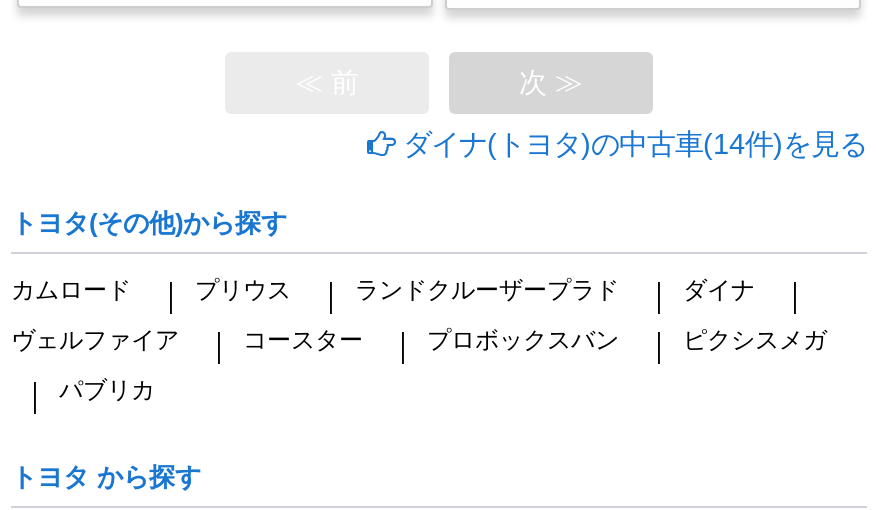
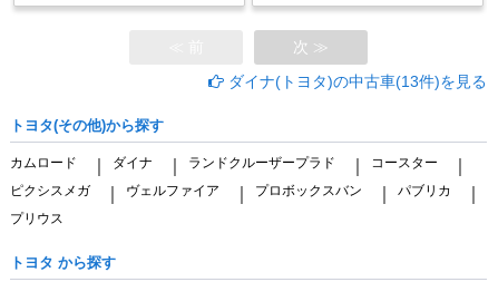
- ダイナ(トヨタ)の中古車(14件)を見る
+ ダイナ(トヨタ)の中古車(13件)を見る

- カムロード ｜プリウス ｜ランドクルーザープラド ｜ダイナ ｜
+ カムロード ｜ダイナ ｜ランドクルーザープラド ｜コースター ｜

- ヴェルファイア ｜コースター ｜プロボックスバン ｜ピクシスメガ
+ ピクシスメガ ｜ヴェルファイア ｜プロボックスバン ｜パブリカ ｜

- ｜パブリカ
+ プリウス
